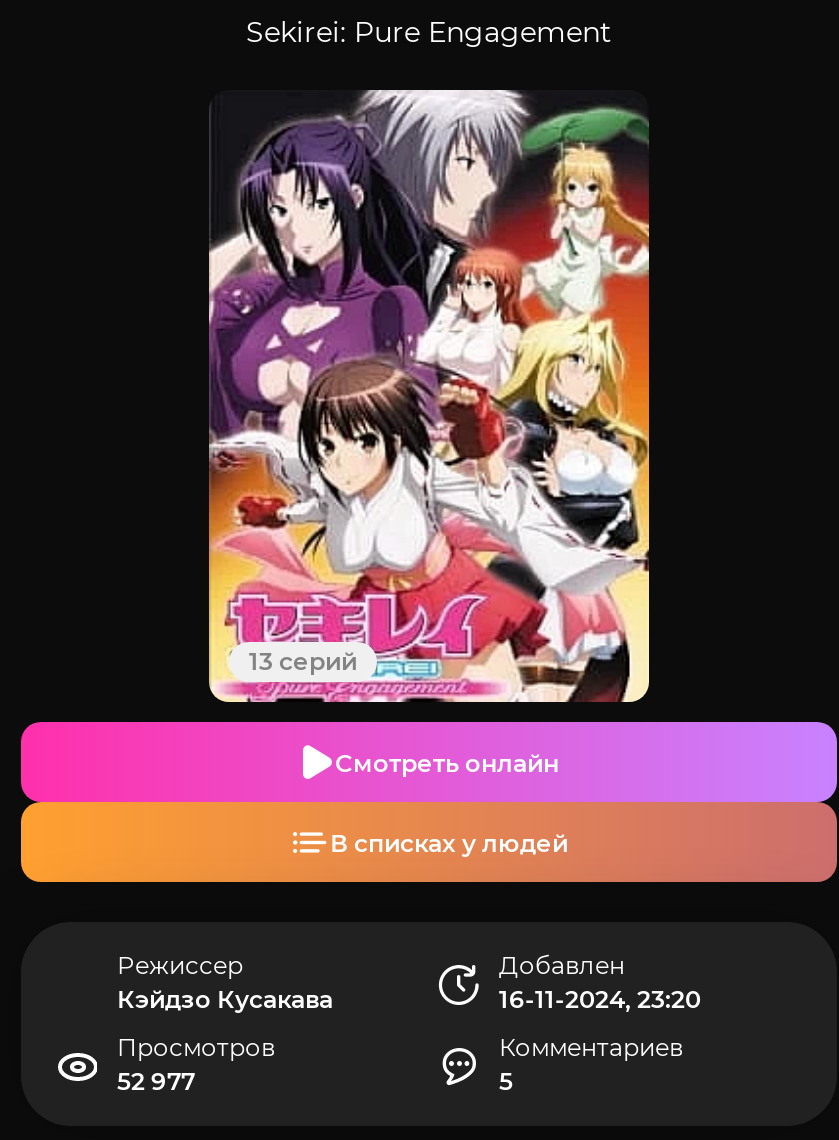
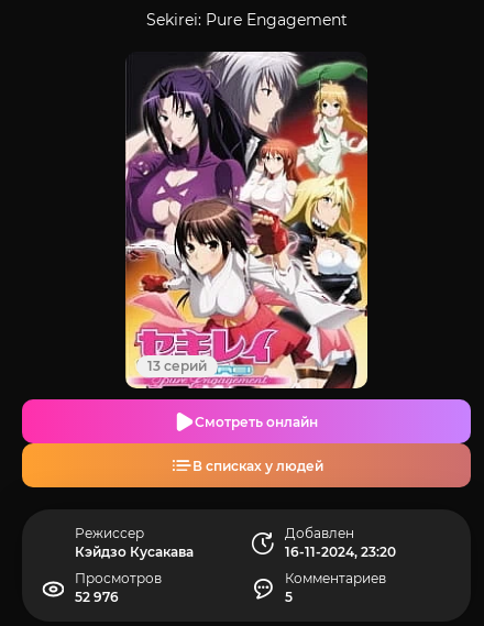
- 52 977
+ 52 976
